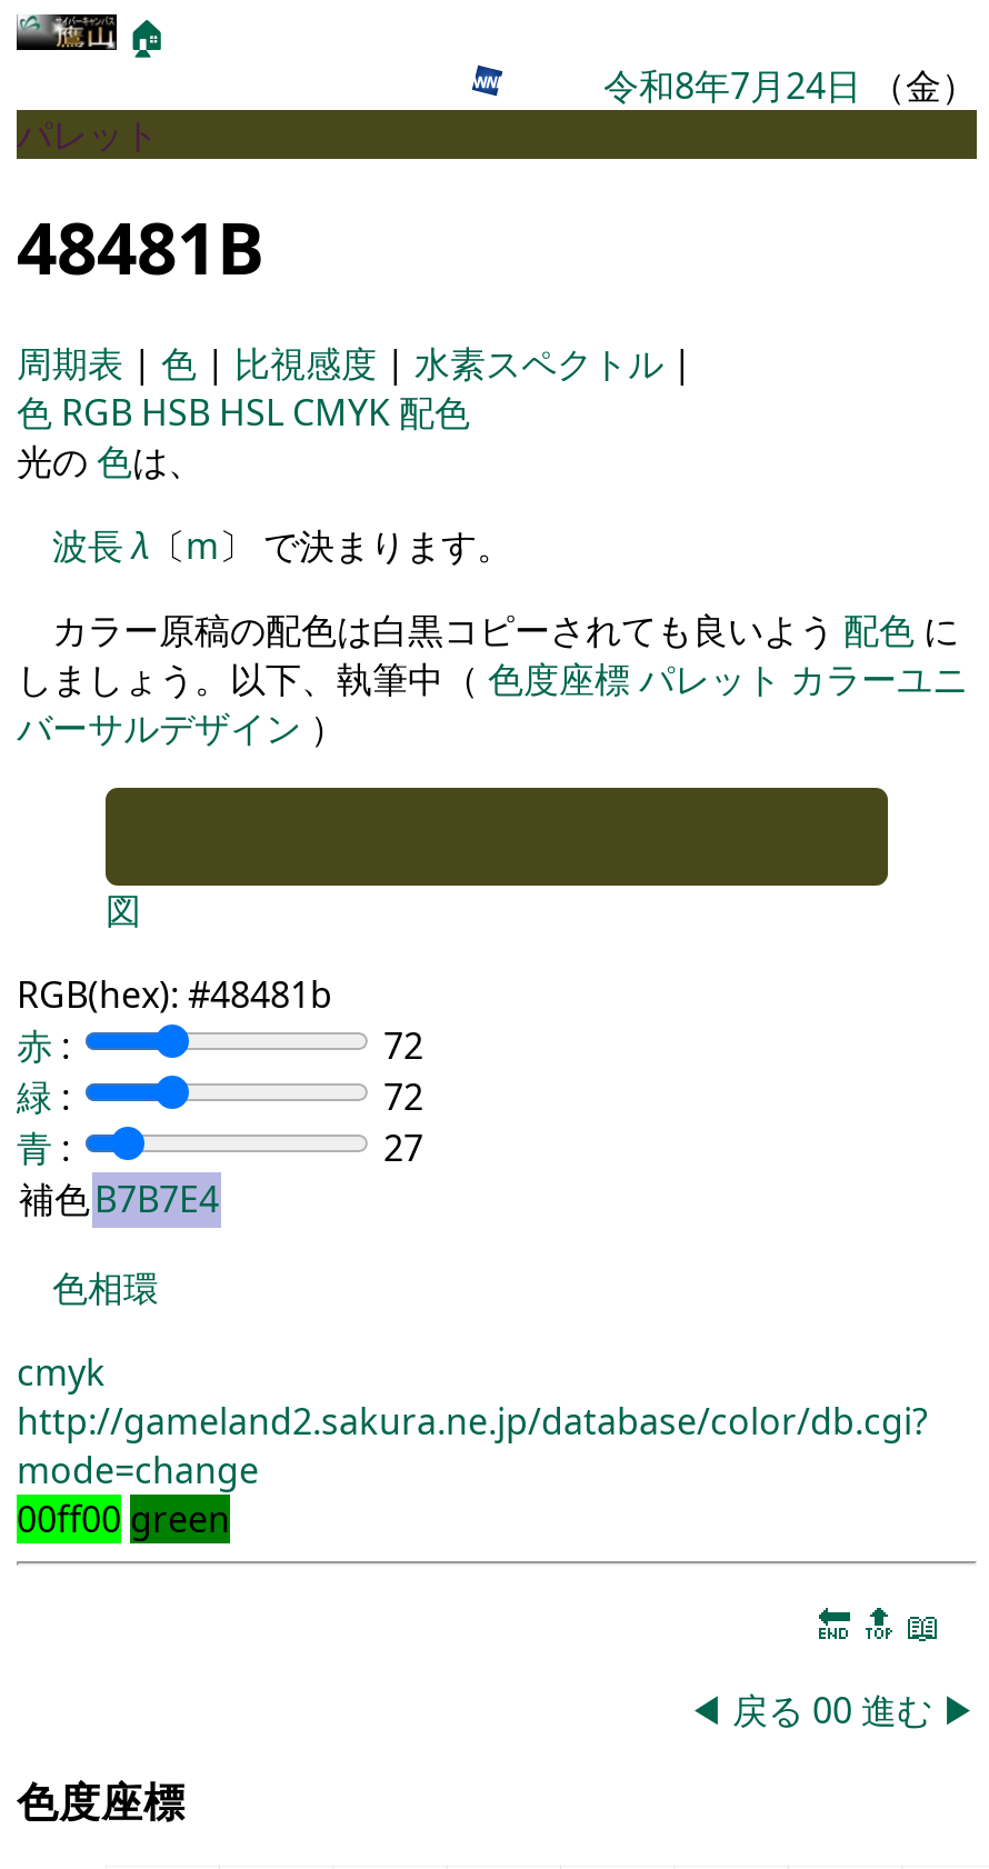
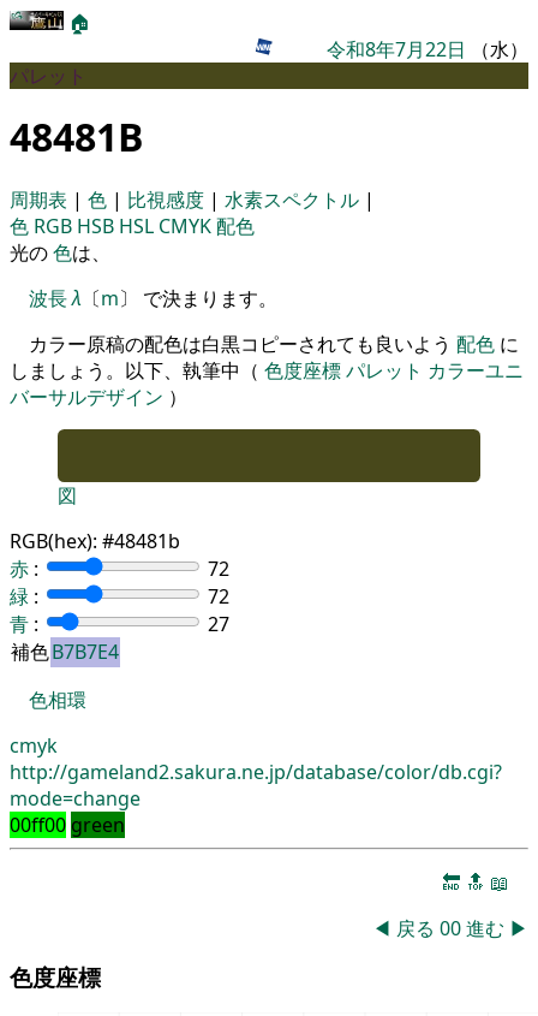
- 令和8年7月24日（金）
+ 令和8年7月22日（水）
